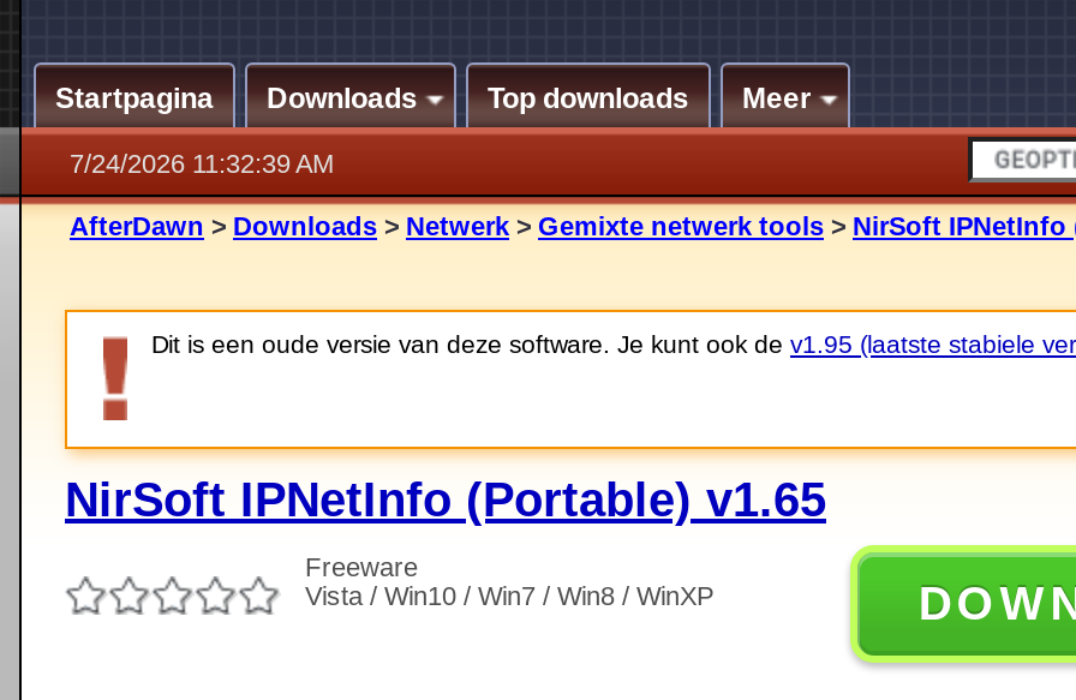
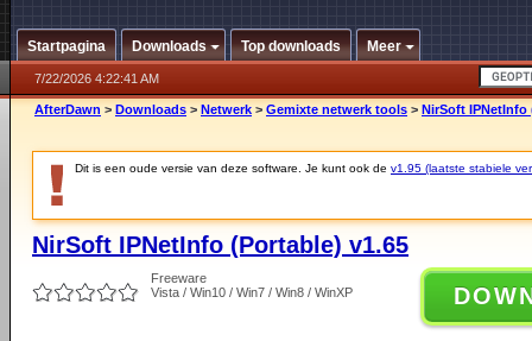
- 7/24/2026 11:32:39 AM
+ 7/22/2026 4:22:41 AM
